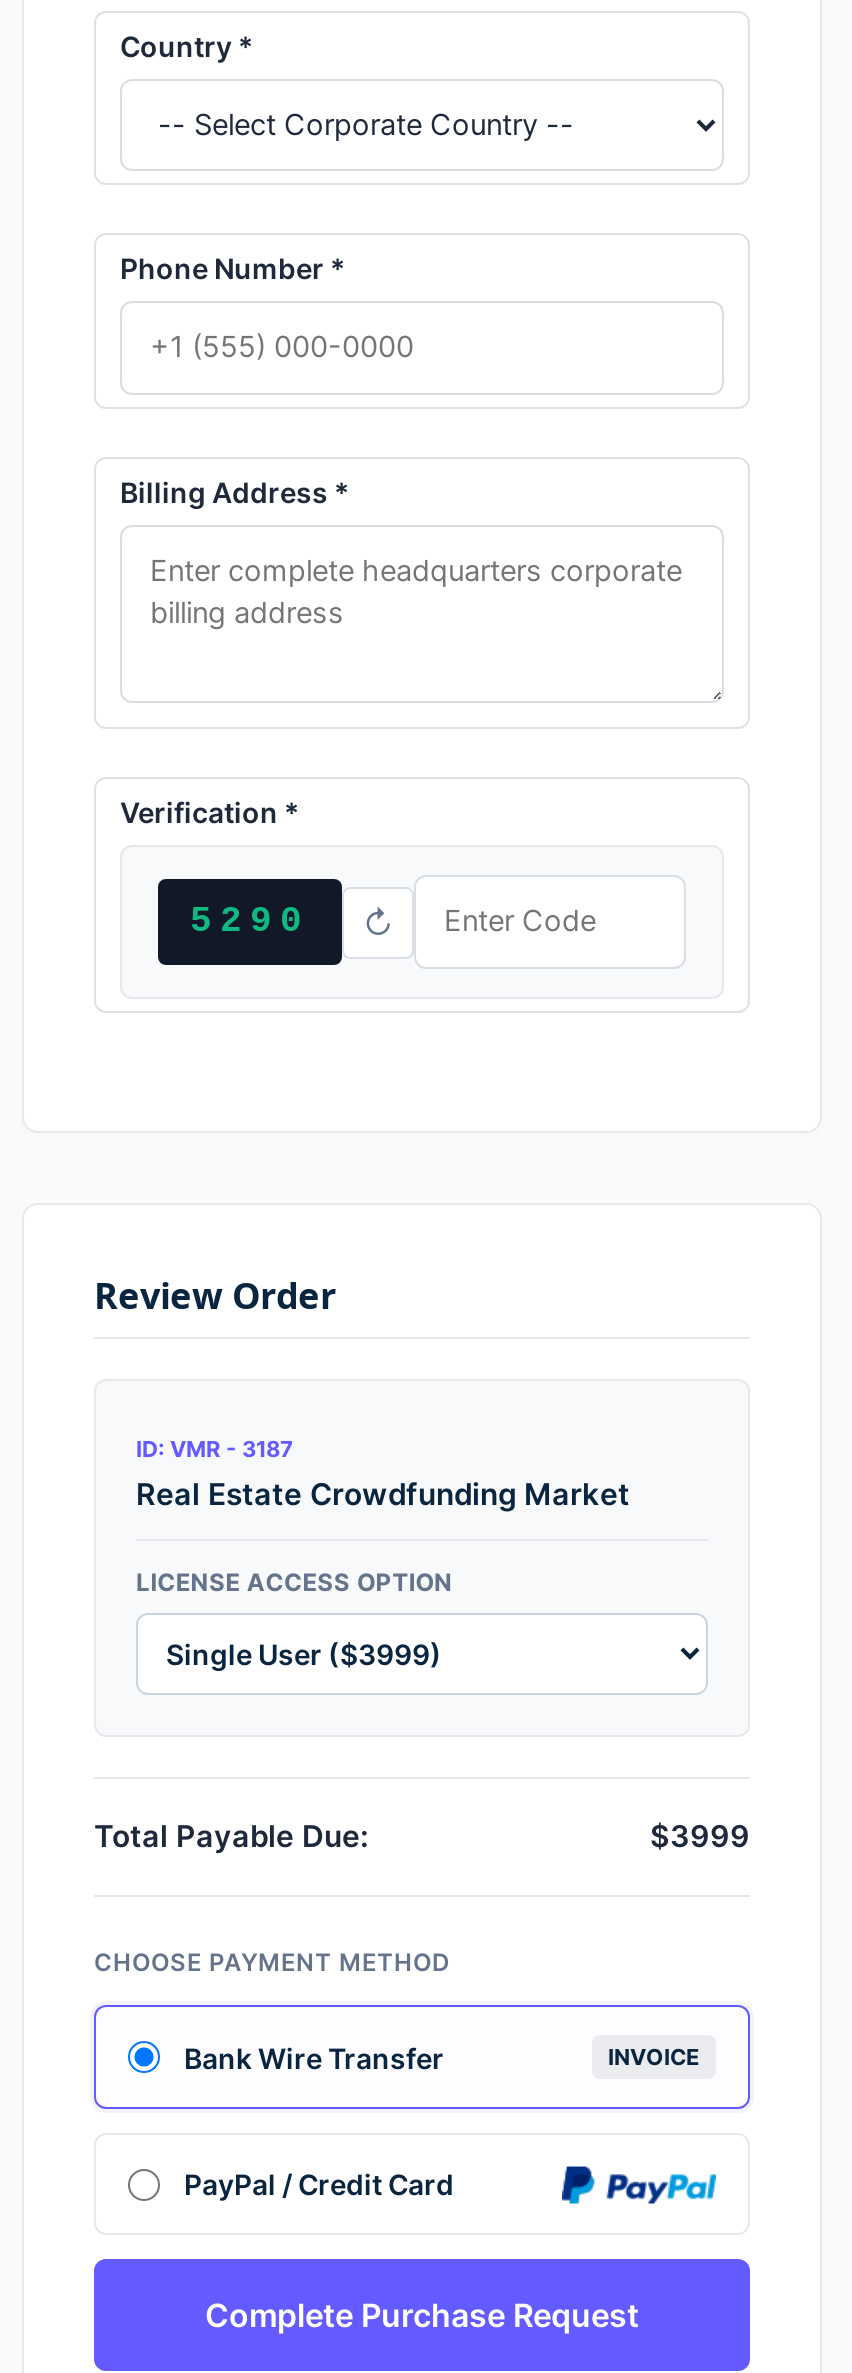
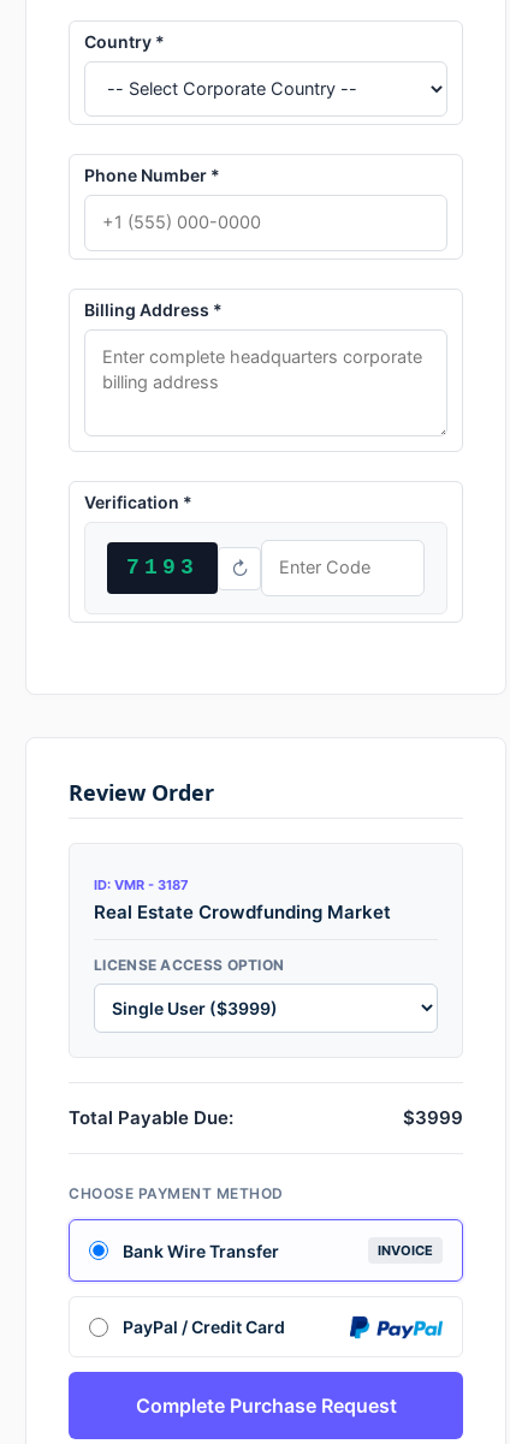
- 5290
+ 7193
